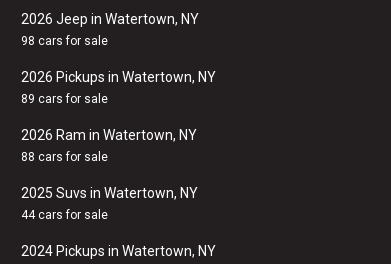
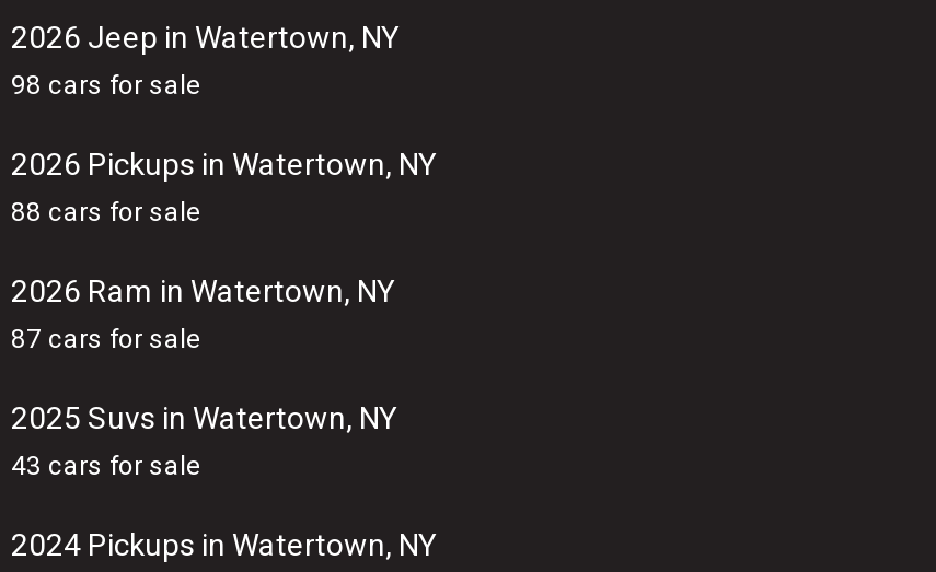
- 89 cars for sale
+ 88 cars for sale

- 88 cars for sale
+ 87 cars for sale

- 44 cars for sale
+ 43 cars for sale
